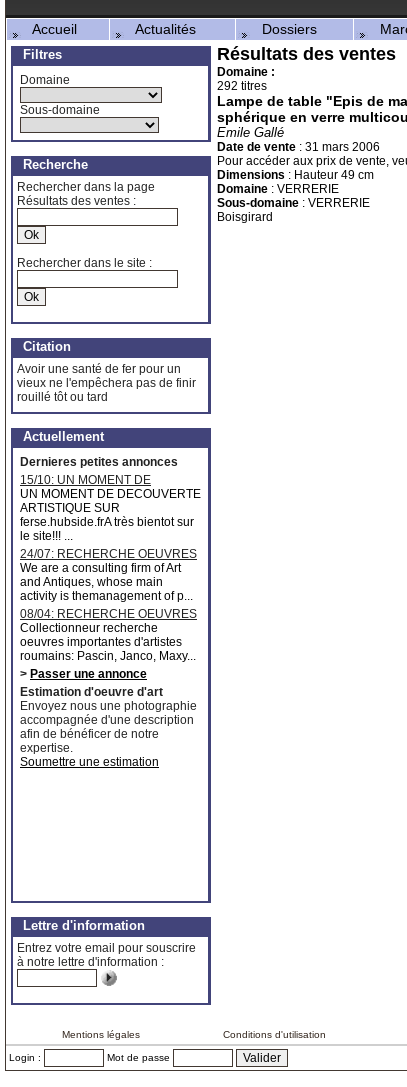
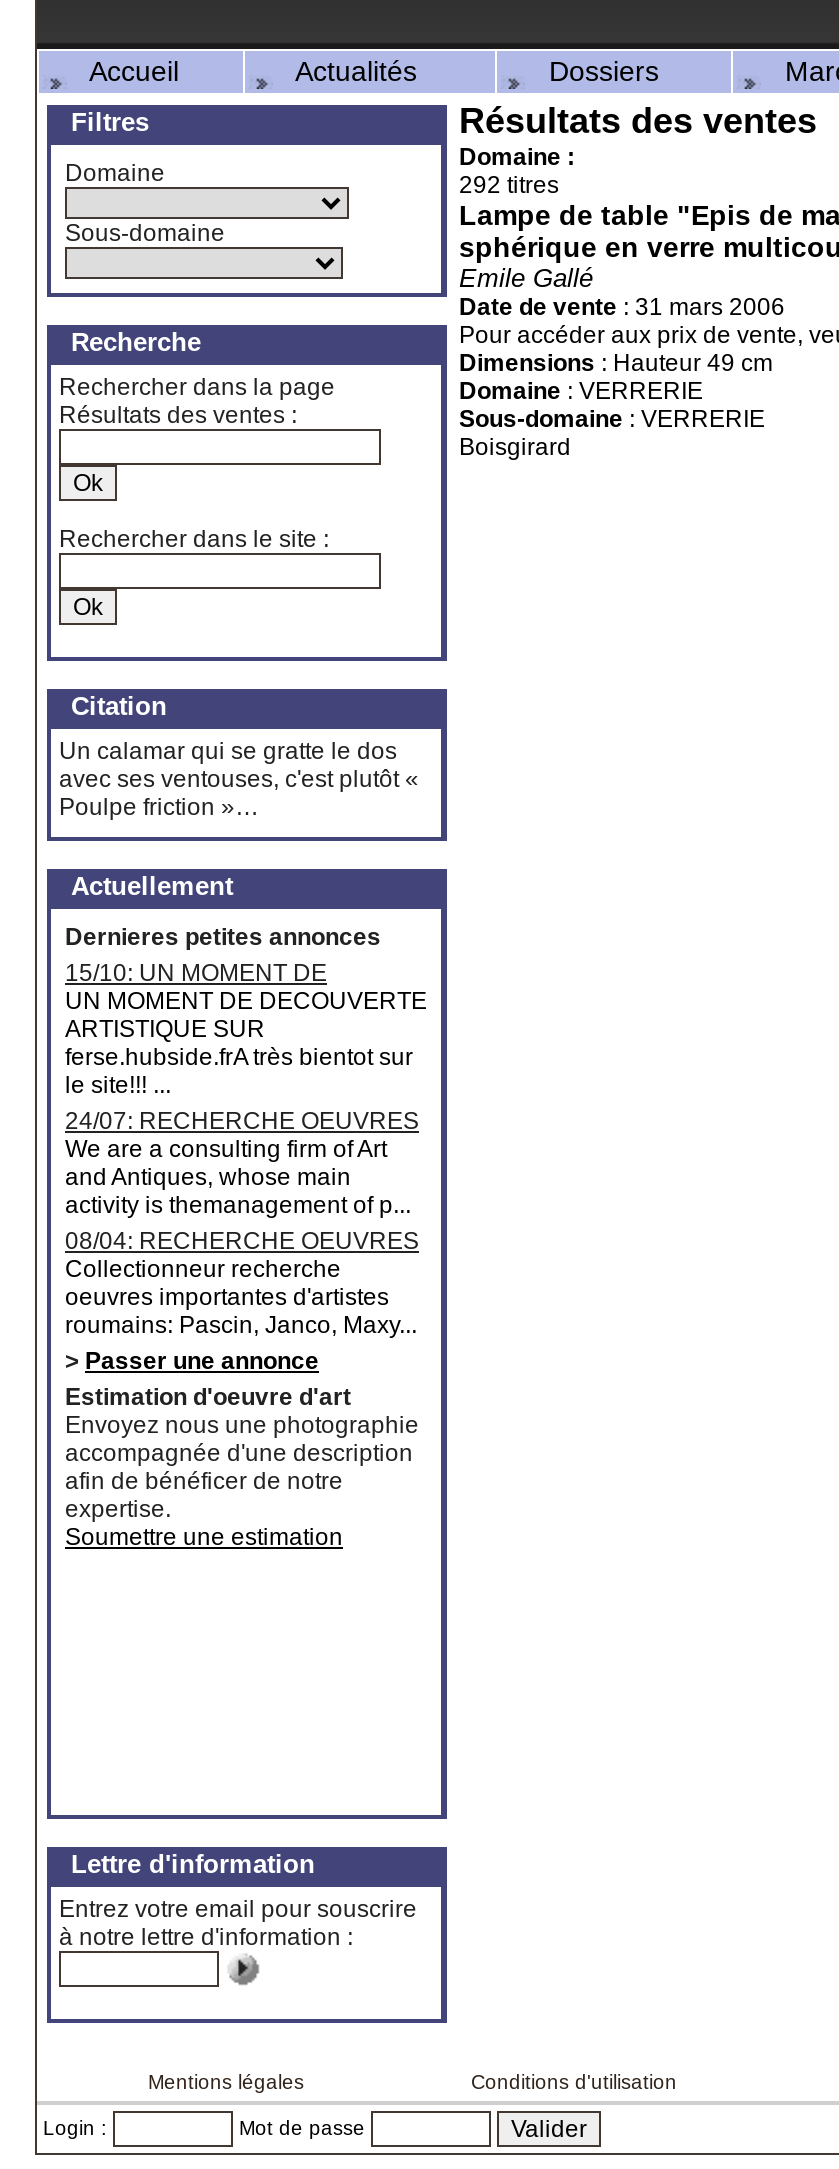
- Avoir une santé de fer pour un
- vieux ne l'empêchera pas de finir
- rouillé tôt ou tard
+ Un calamar qui se gratte le dos
+ avec ses ventouses, c'est plutôt «
+ Poulpe friction »…
